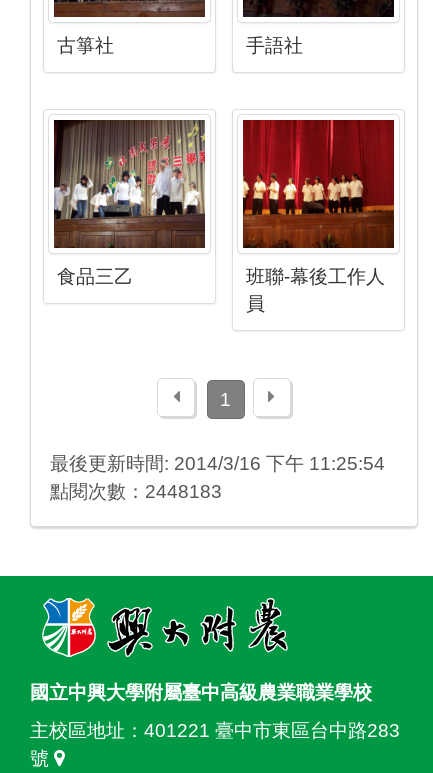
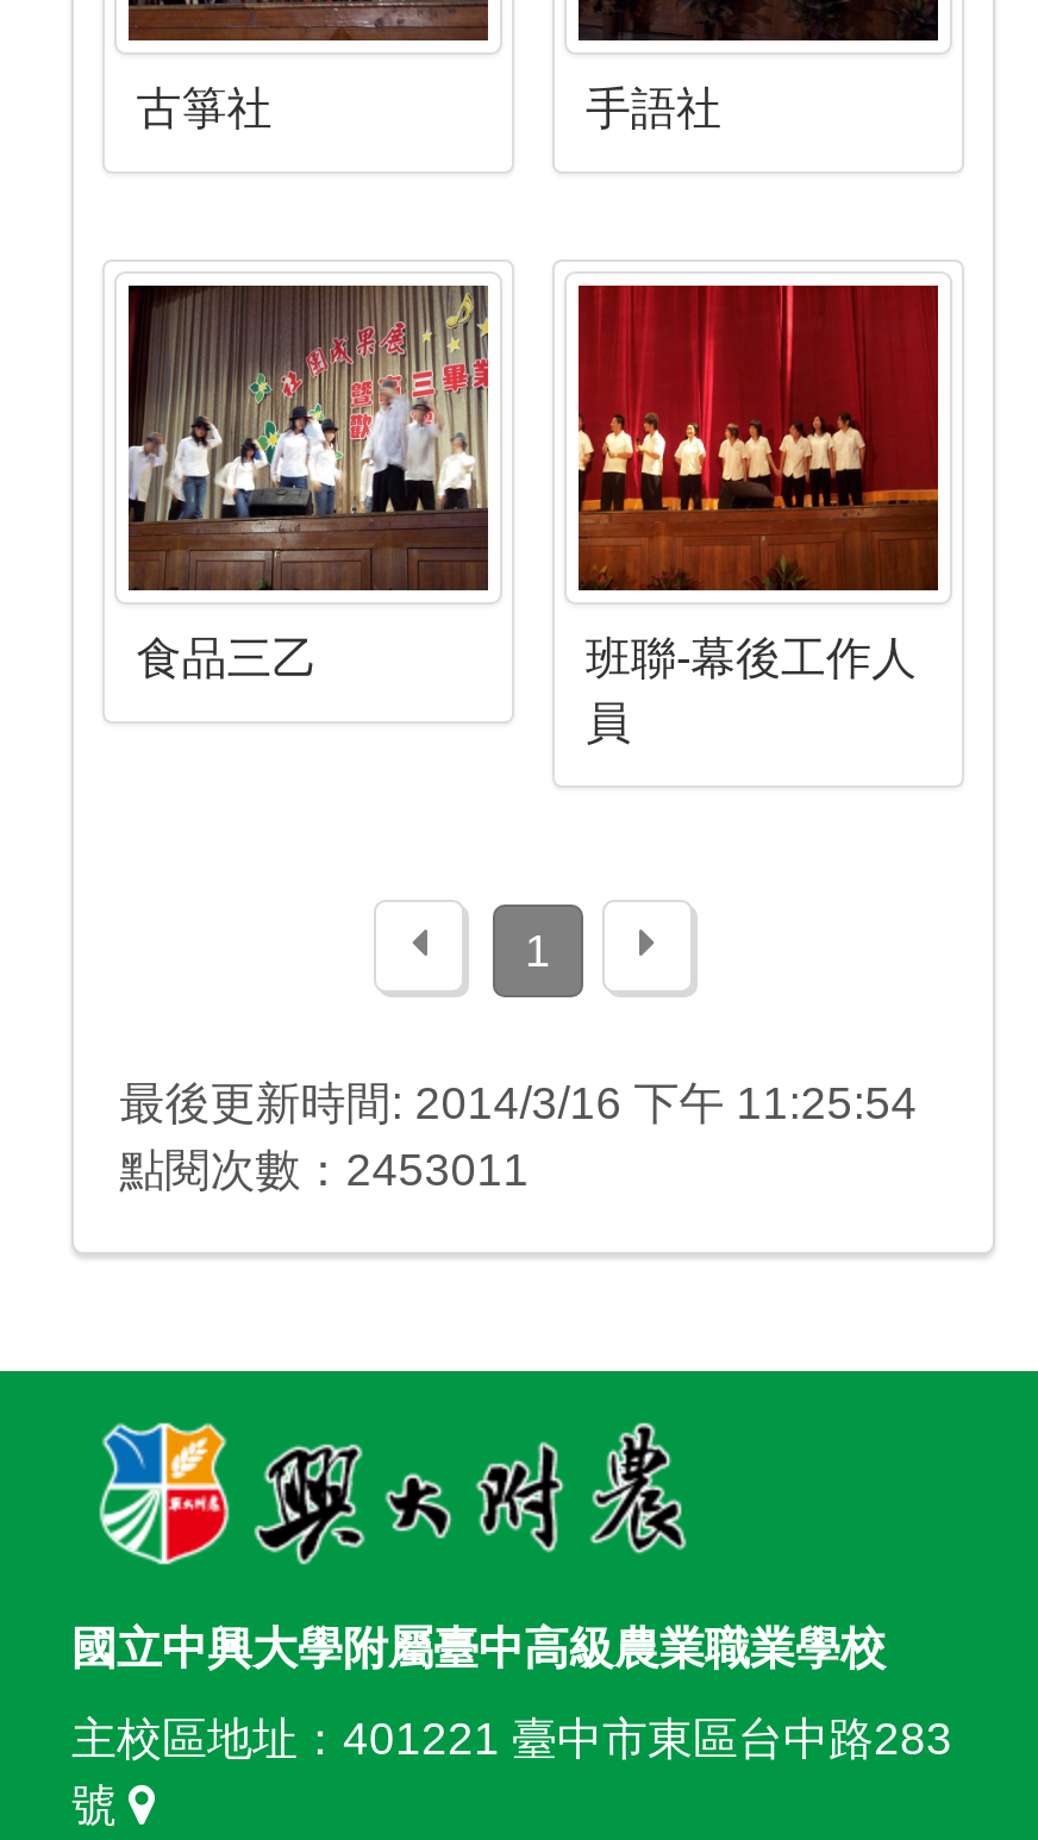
- 點閱次數：2448183
+ 點閱次數：2453011
